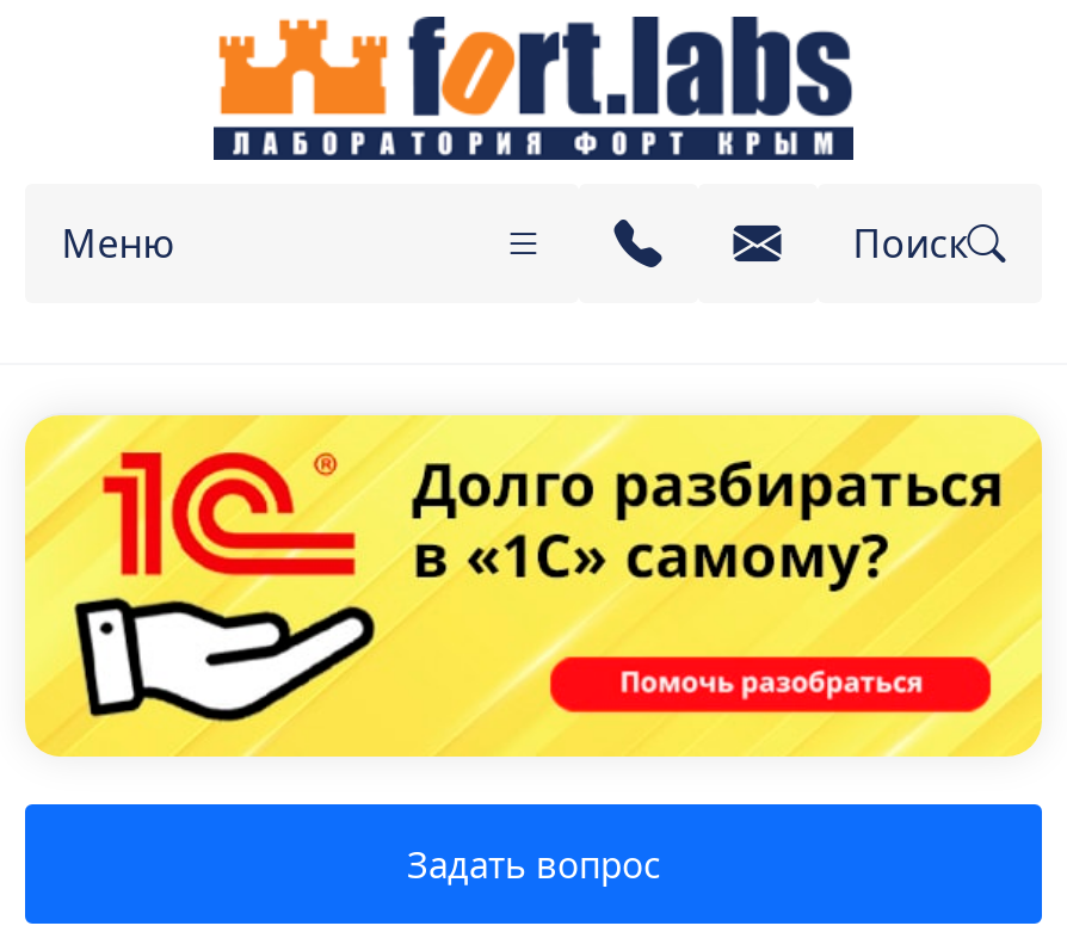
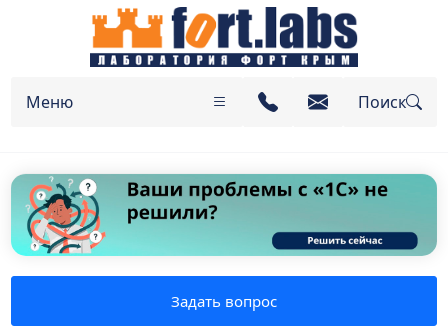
- [image]
+ [image]
